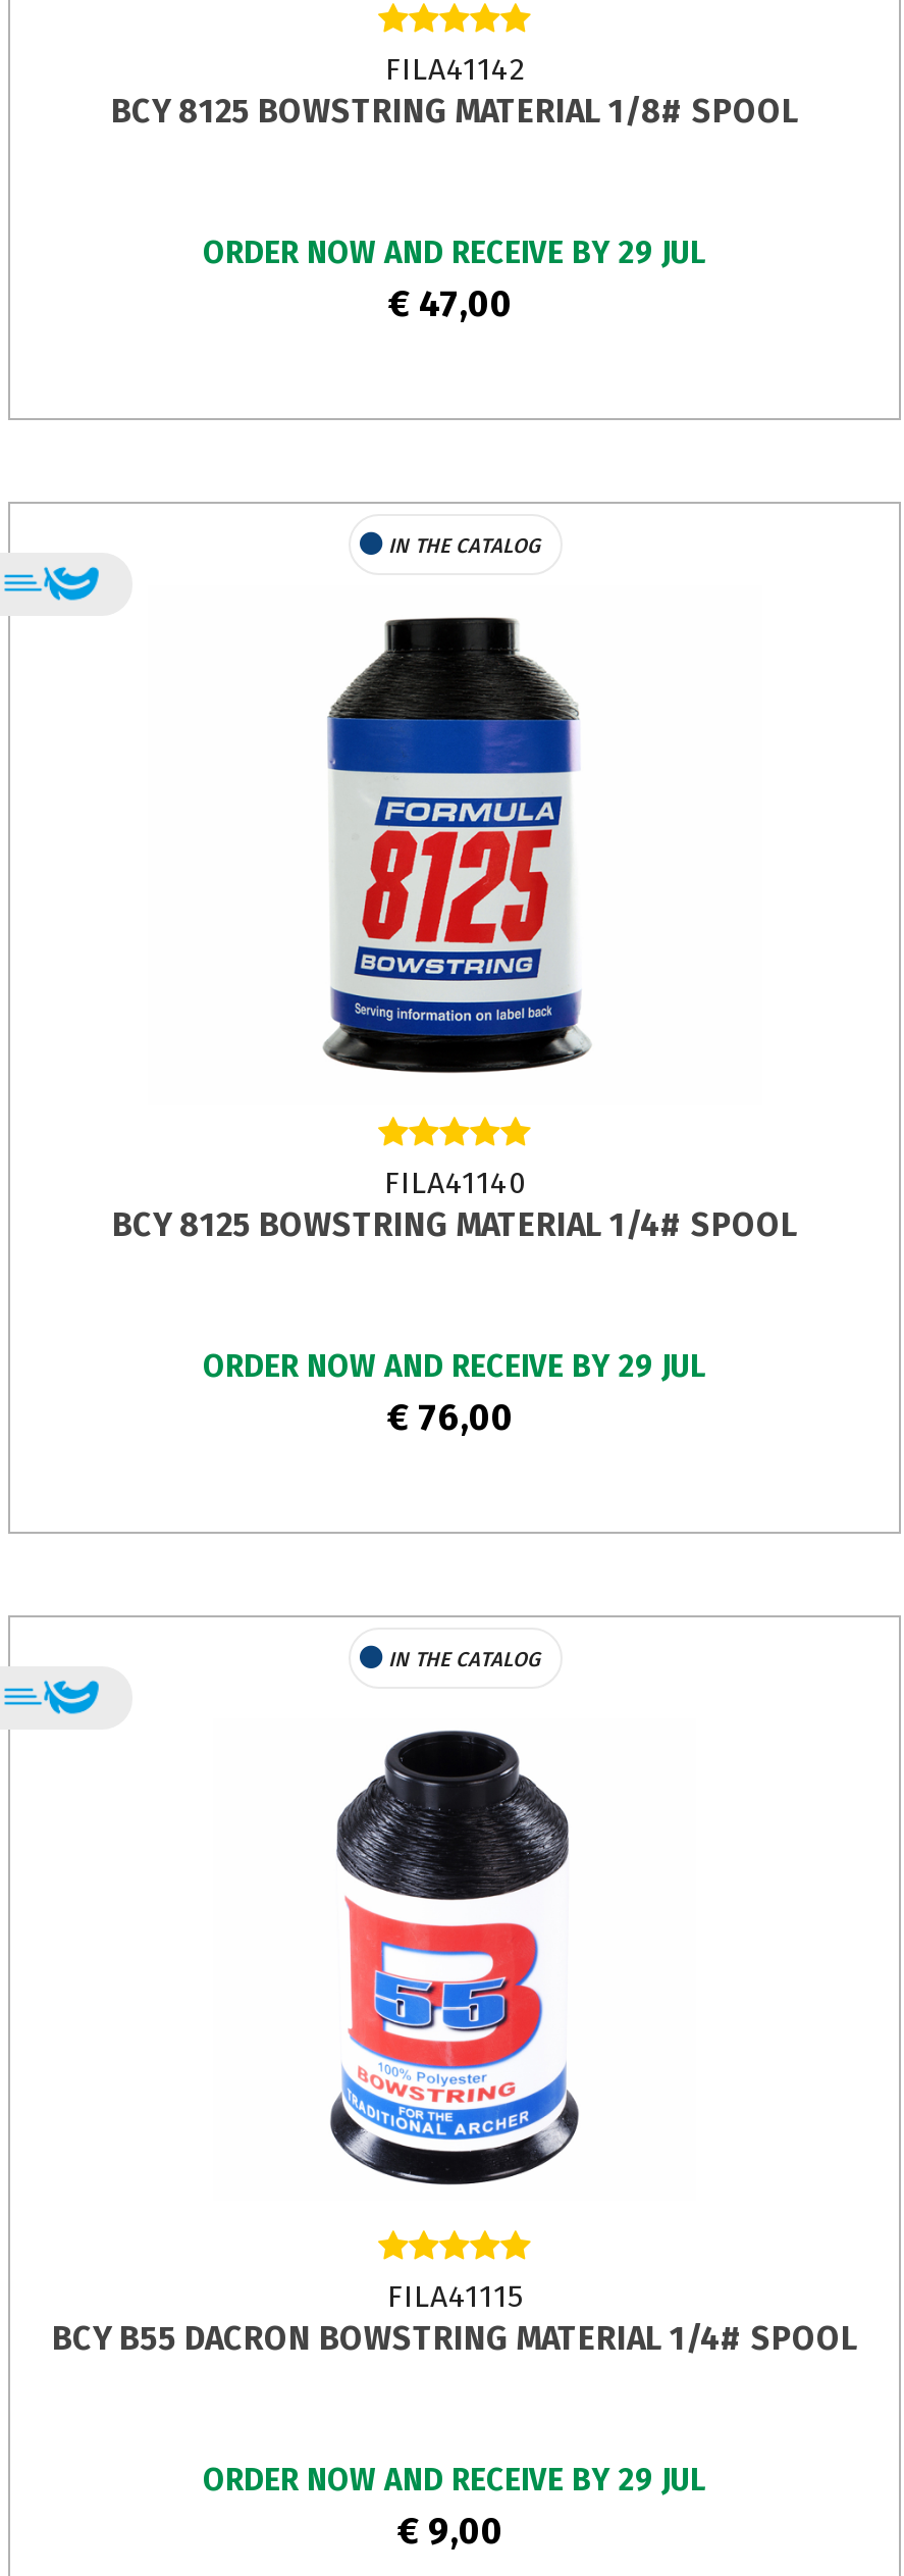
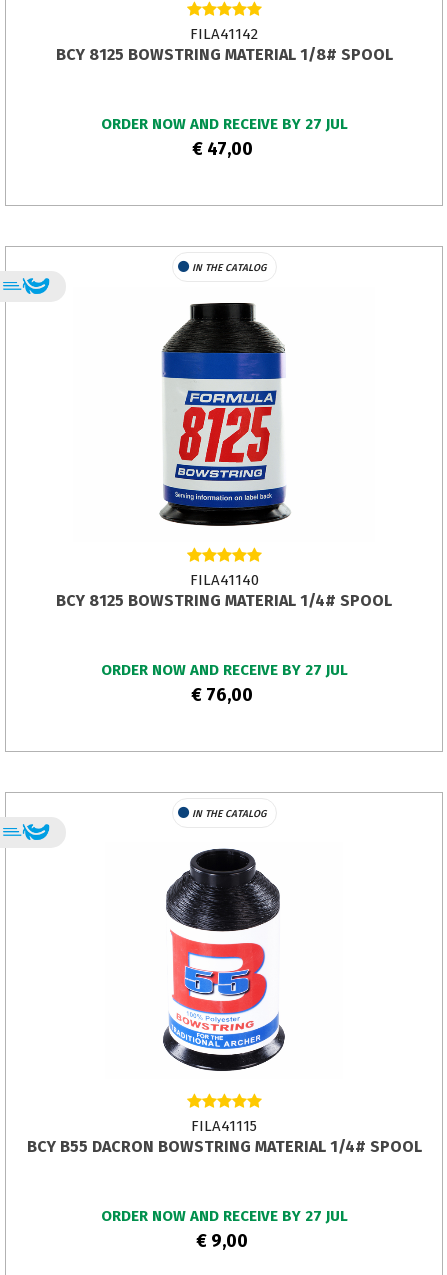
- ORDER NOW AND RECEIVE BY 29 JUL
+ ORDER NOW AND RECEIVE BY 27 JUL

- ORDER NOW AND RECEIVE BY 29 JUL
+ ORDER NOW AND RECEIVE BY 27 JUL

- ORDER NOW AND RECEIVE BY 29 JUL
+ ORDER NOW AND RECEIVE BY 27 JUL
